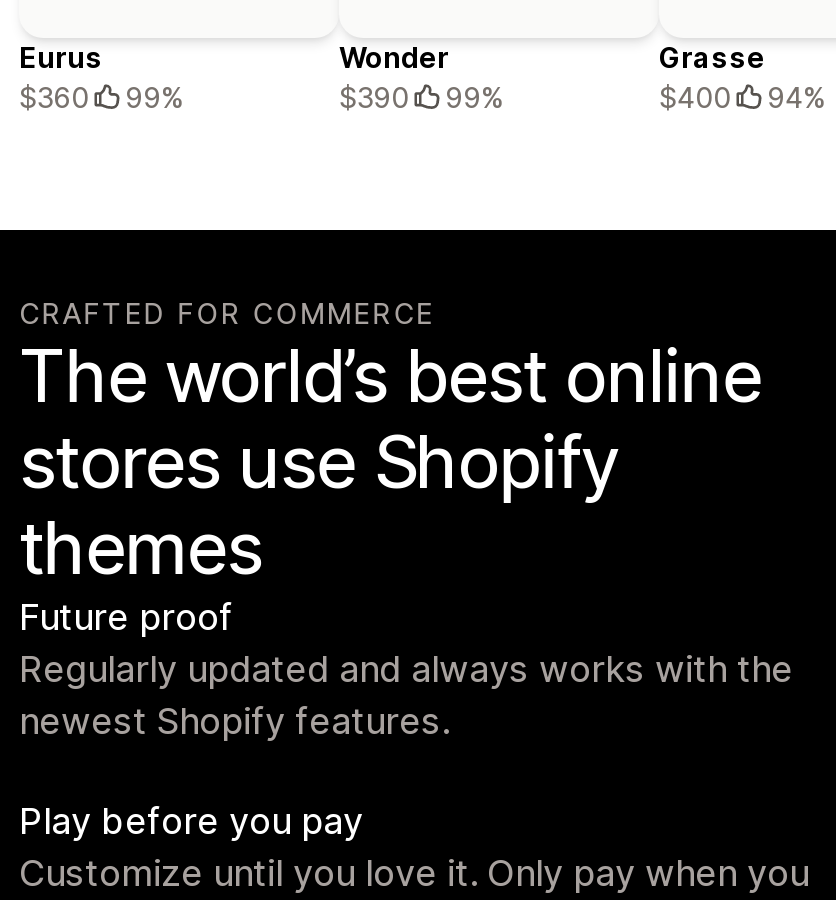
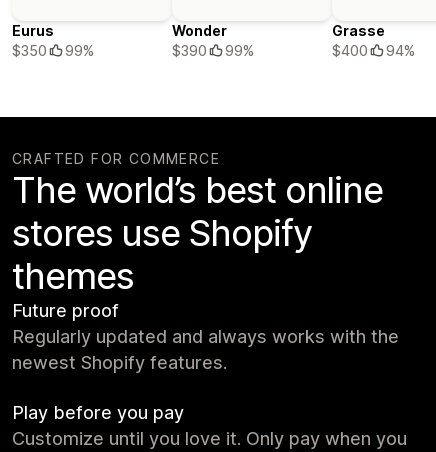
- $360 99%
+ $350 99%
